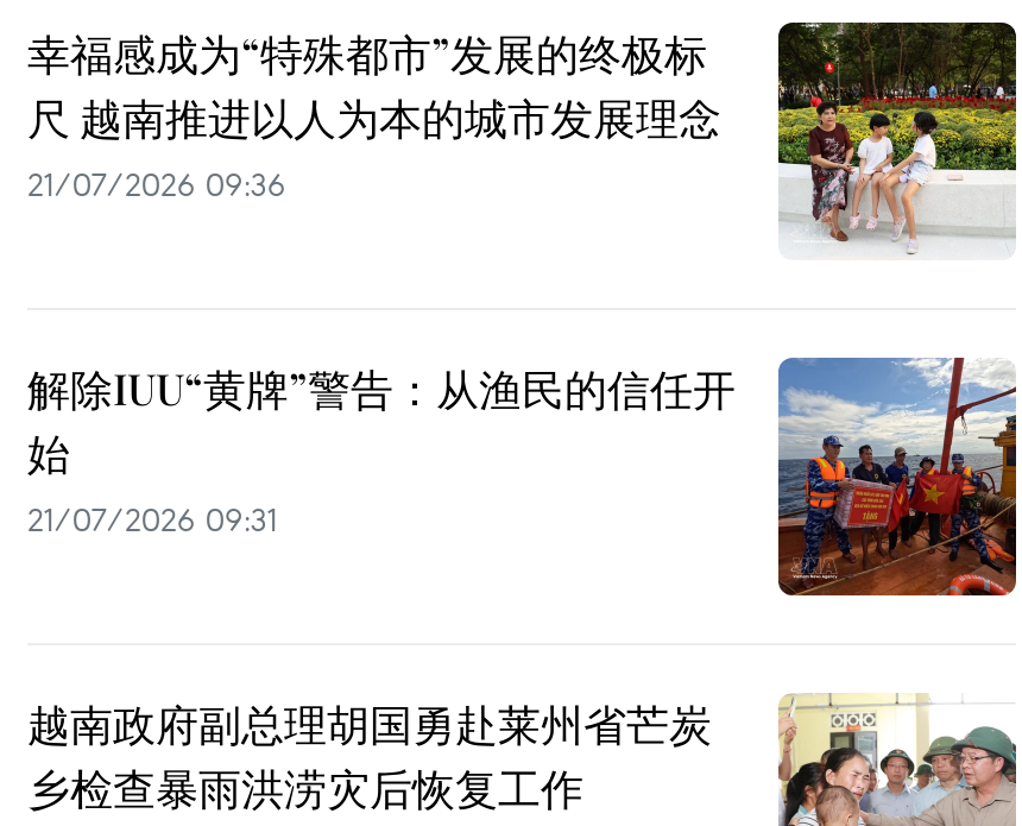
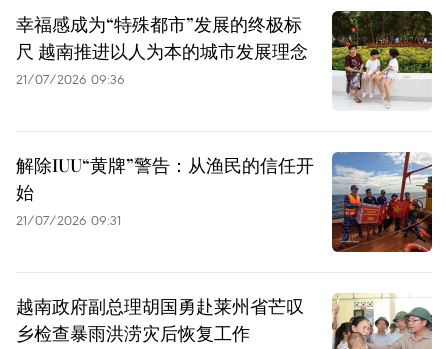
- 越南政府副总理胡国勇赴莱州省芒炭
+ 越南政府副总理胡国勇赴莱州省芒叹
